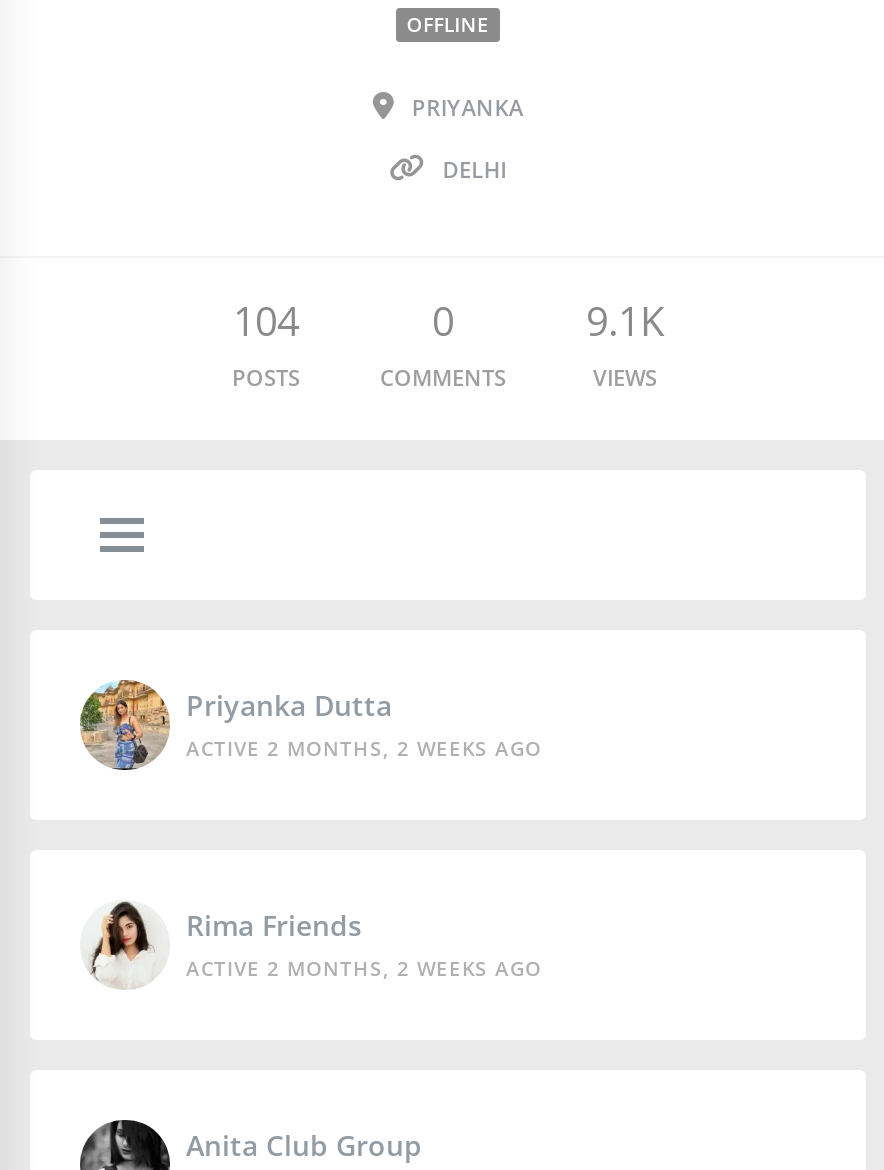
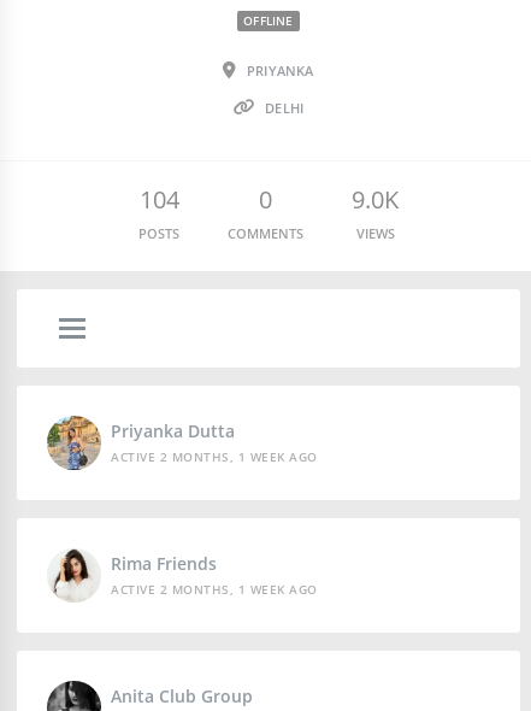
- 9.1K
+ 9.0K

- ACTIVE 2 MONTHS, 2 WEEKS AGO
+ ACTIVE 2 MONTHS, 1 WEEK AGO

- ACTIVE 2 MONTHS, 2 WEEKS AGO
+ ACTIVE 2 MONTHS, 1 WEEK AGO
